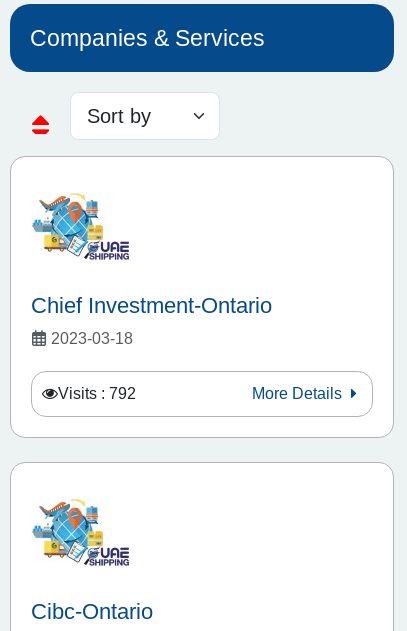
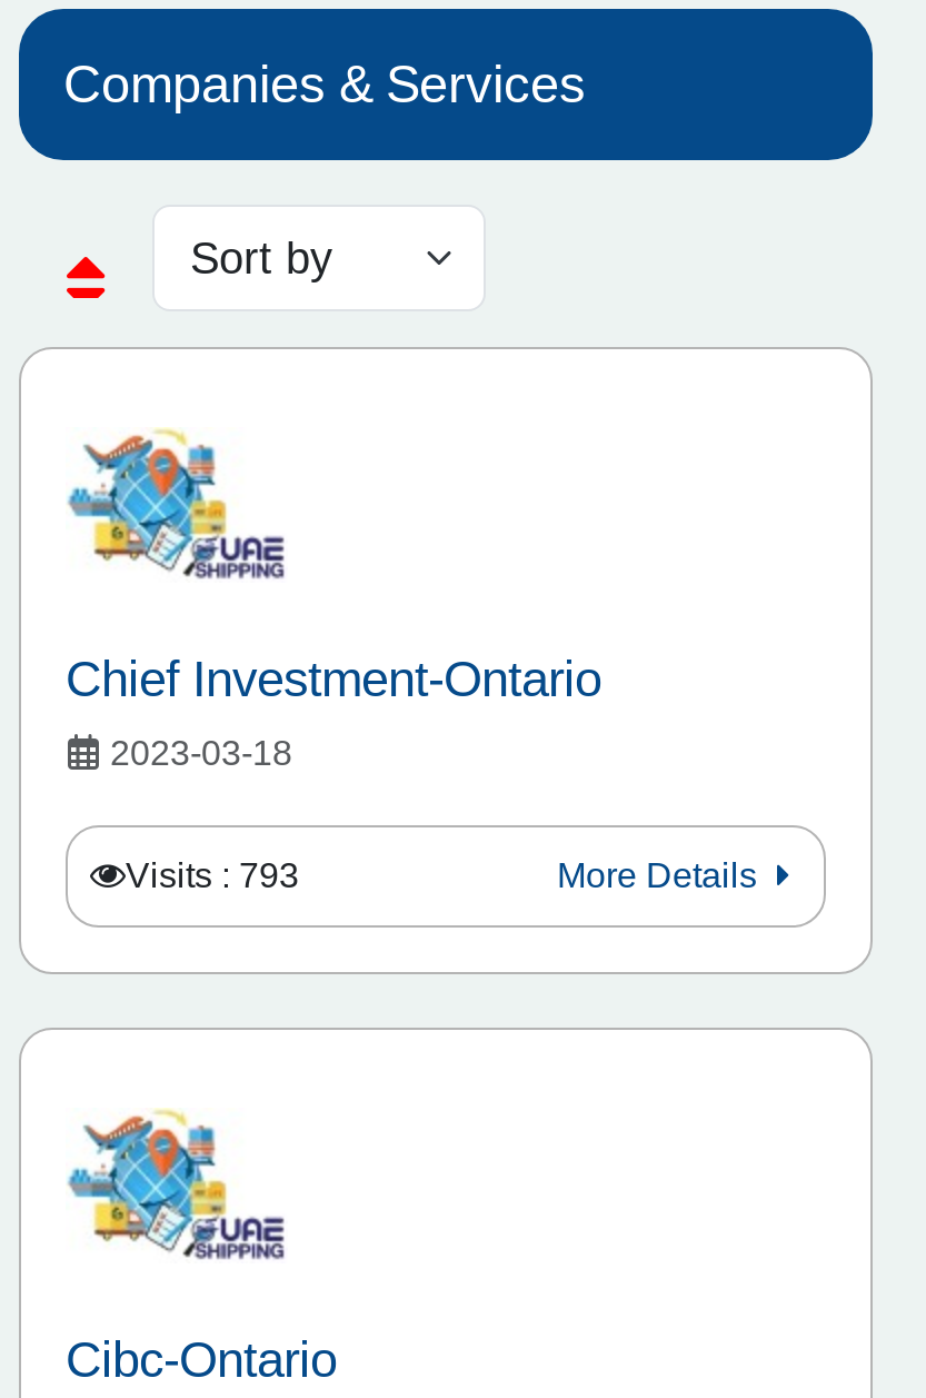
- Visits : 792
+ Visits : 793
